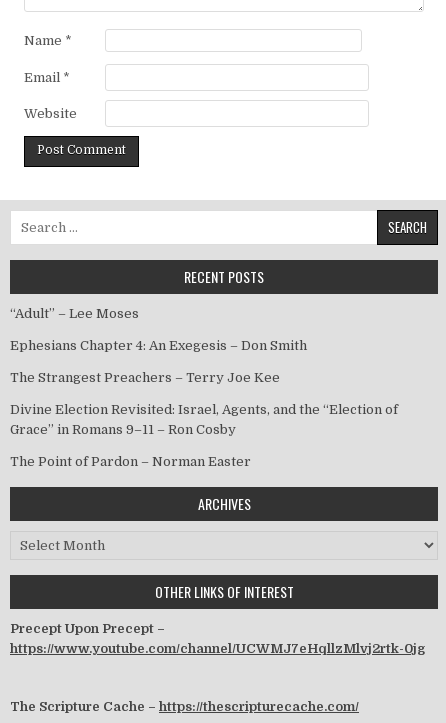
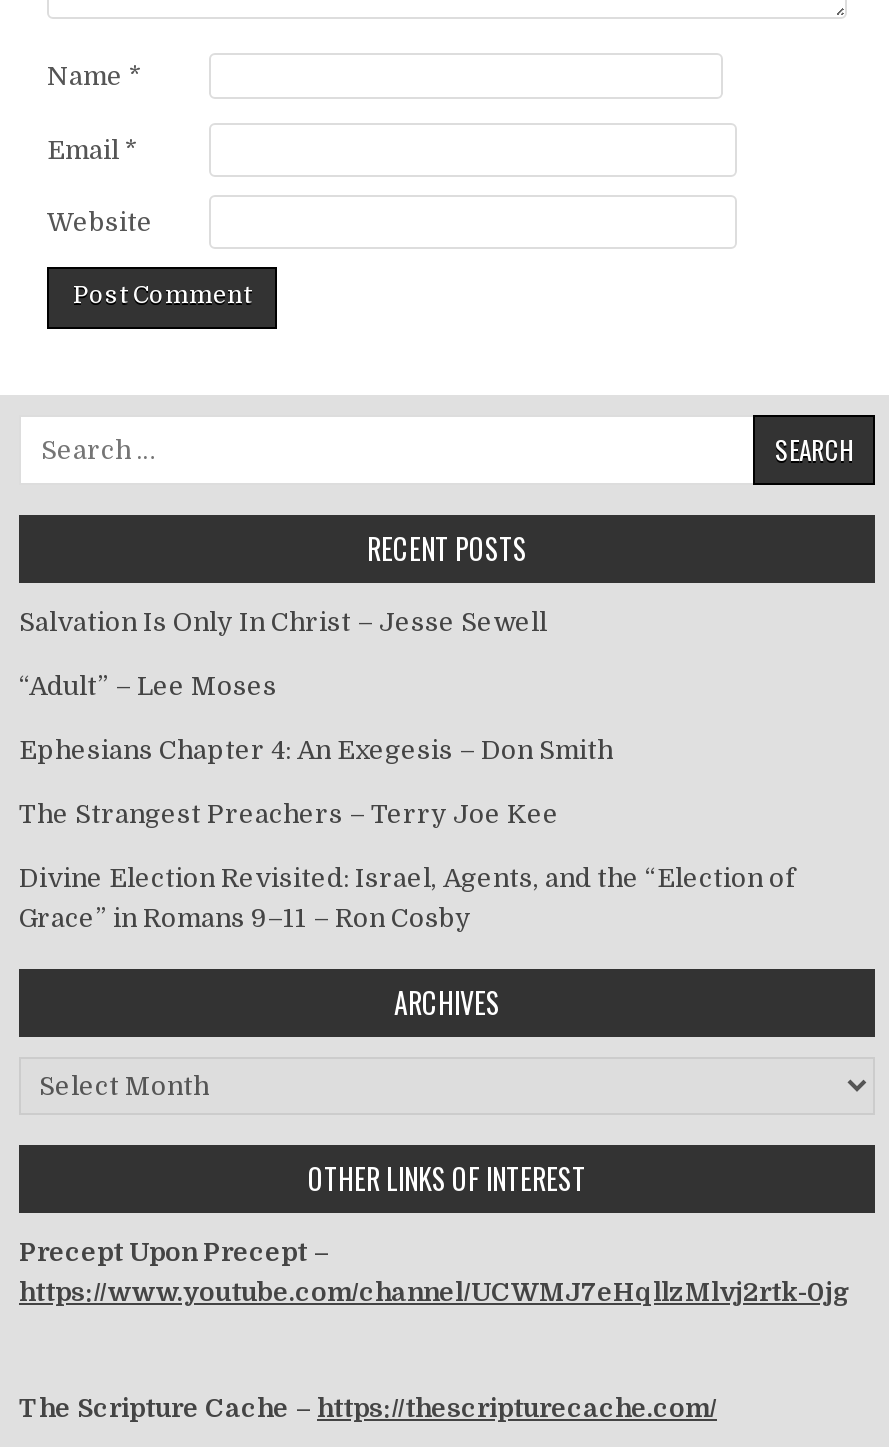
+ Salvation Is Only In Christ – Jesse Sewell

moved down: “Adult” – Lee Moses | Ephesians Chapter 4: An Exegesis – Don Smith | The Strangest Preachers – Terry Joe Kee | Divine Election Revisited: Israel, Agents, and the “Election of | Grace” in Romans 9–11 – Ron Cosby

- The Point of Pardon – Norman Easter
